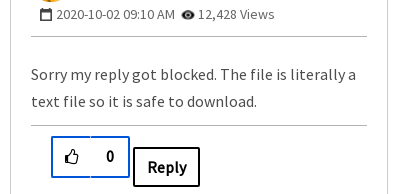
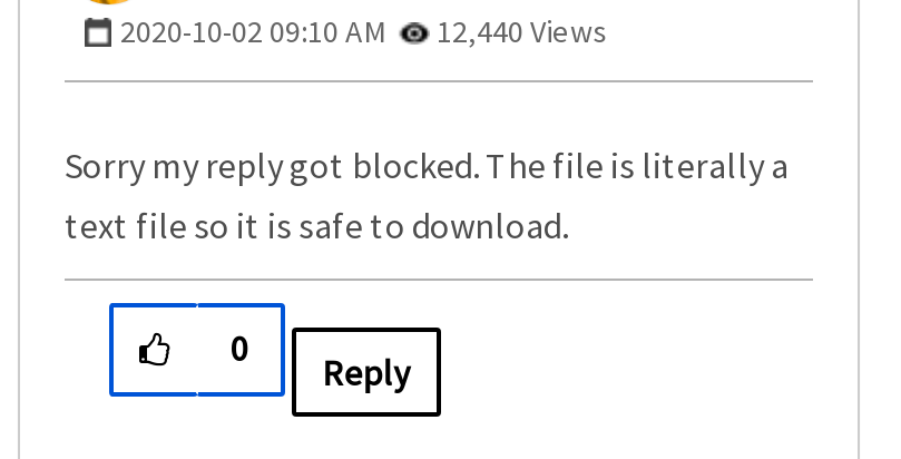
- 2020-10-02 09:10 AM 12,428 Views
+ 2020-10-02 09:10 AM 12,440 Views
